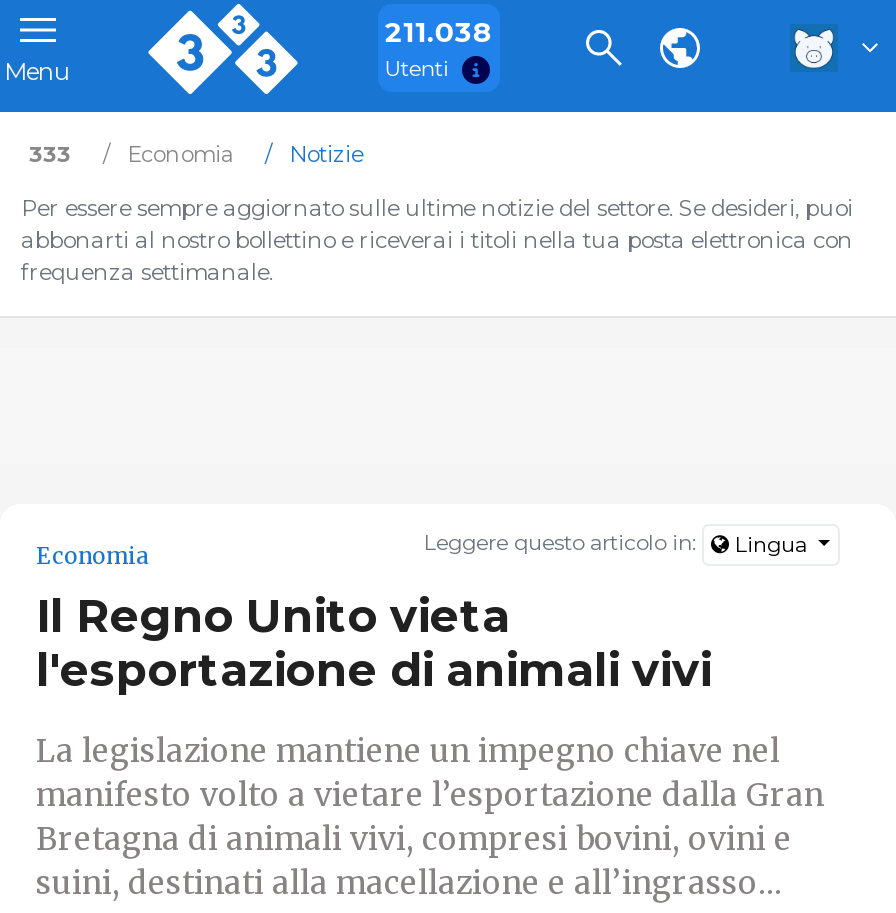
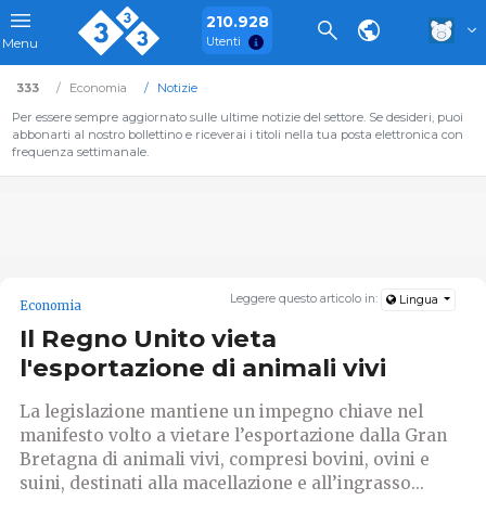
- 211.038
+ 210.928
